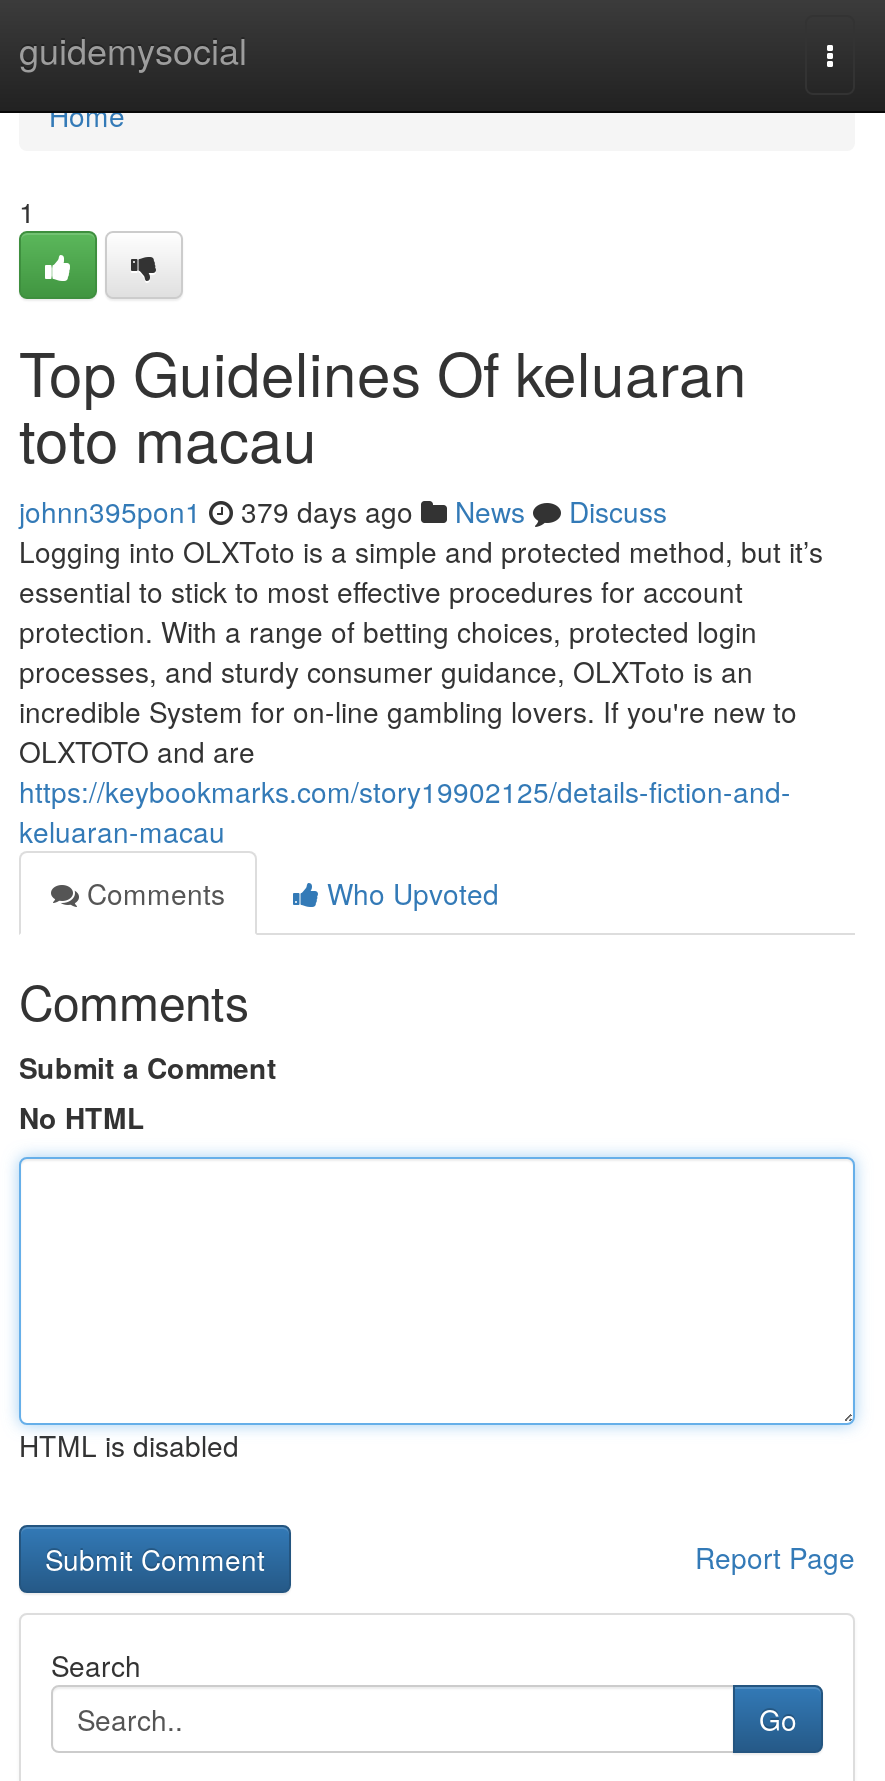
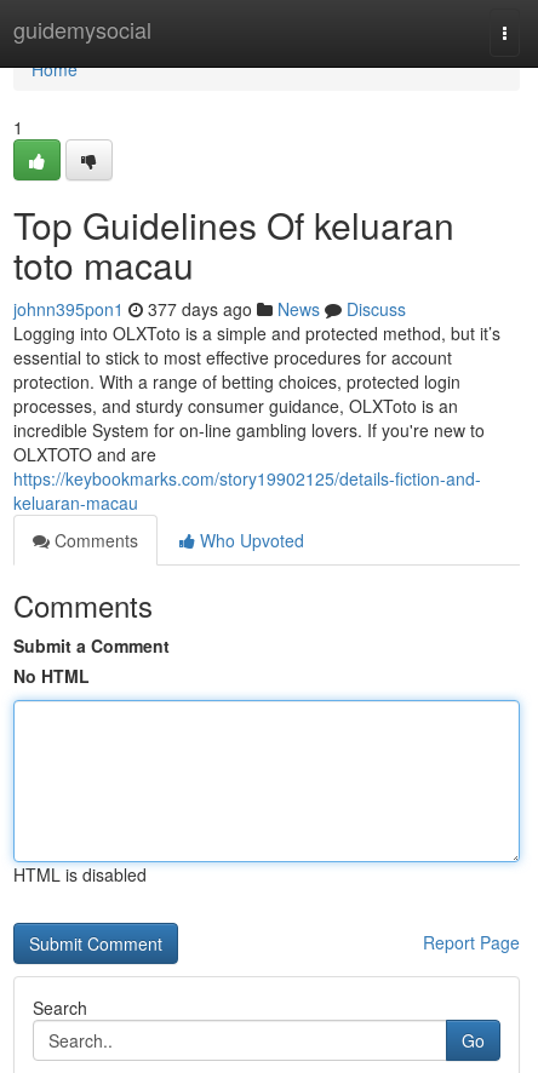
- johnn395pon1 379 days ago News Discuss
+ johnn395pon1 377 days ago News Discuss
